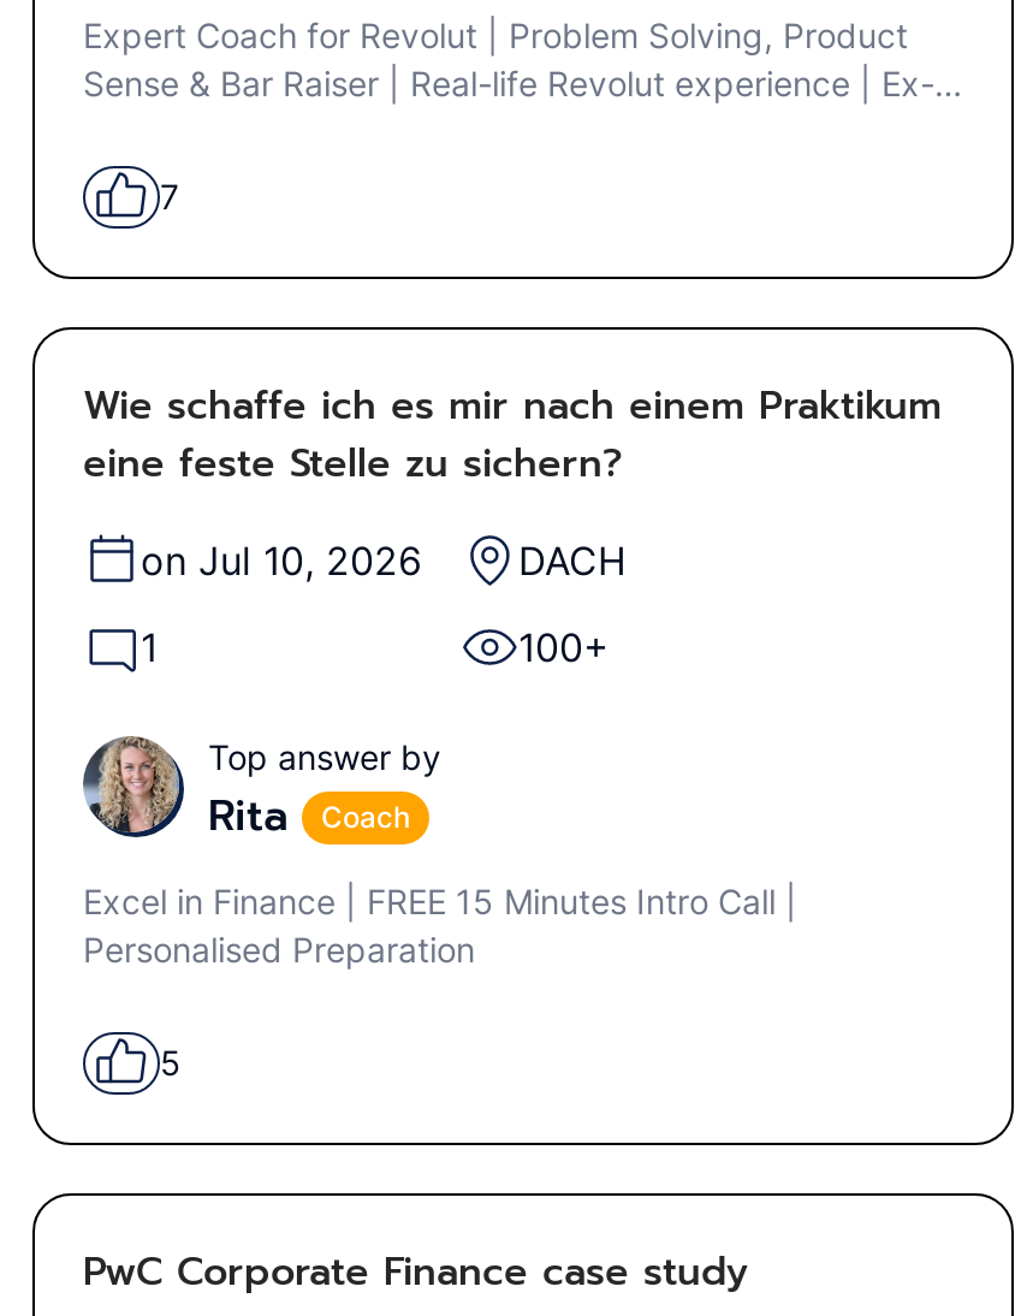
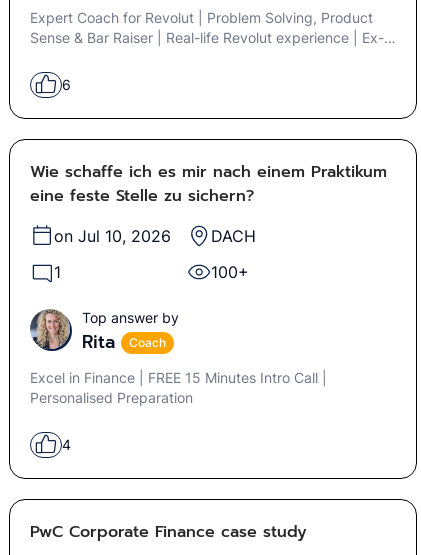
- 7
+ 6

- 5
+ 4
